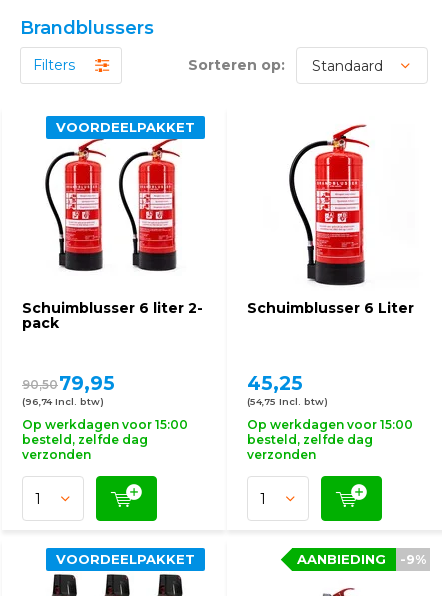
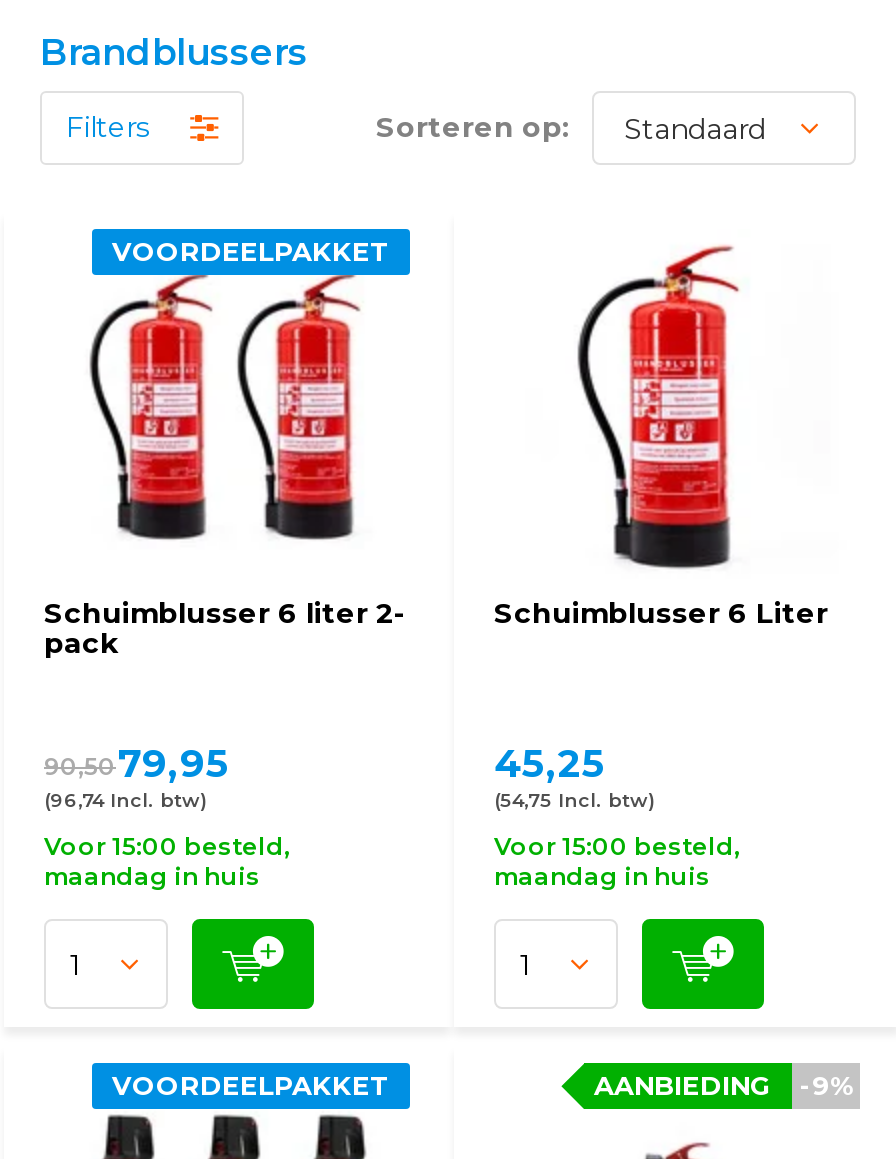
- Op werkdagen voor 15:00
- besteld, zelfde dag
- verzonden
+ Voor 15:00 besteld,
+ maandag in huis

- Op werkdagen voor 15:00
- besteld, zelfde dag
- verzonden
+ Voor 15:00 besteld,
+ maandag in huis
